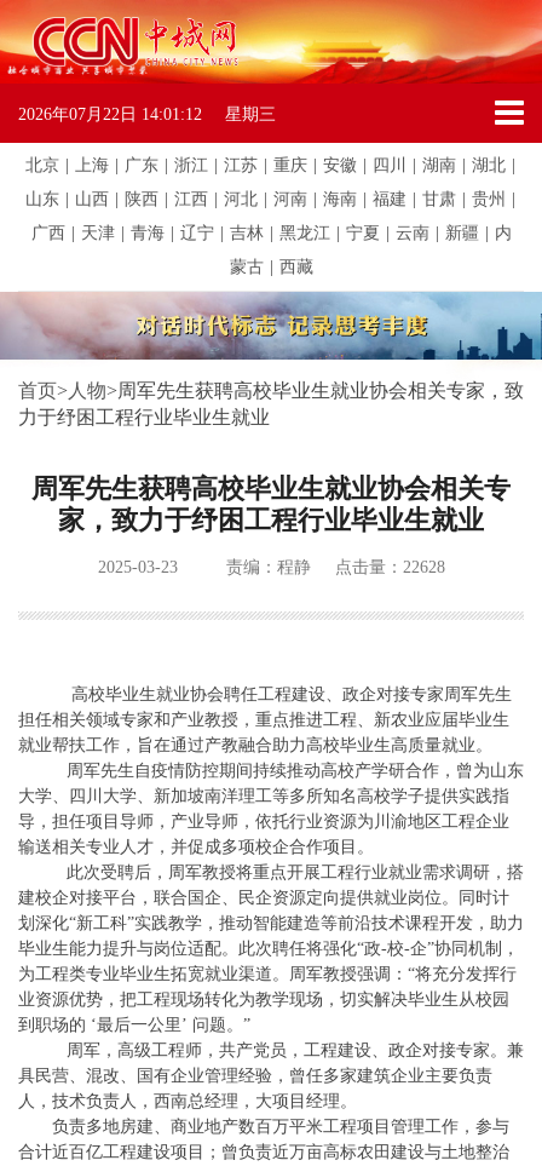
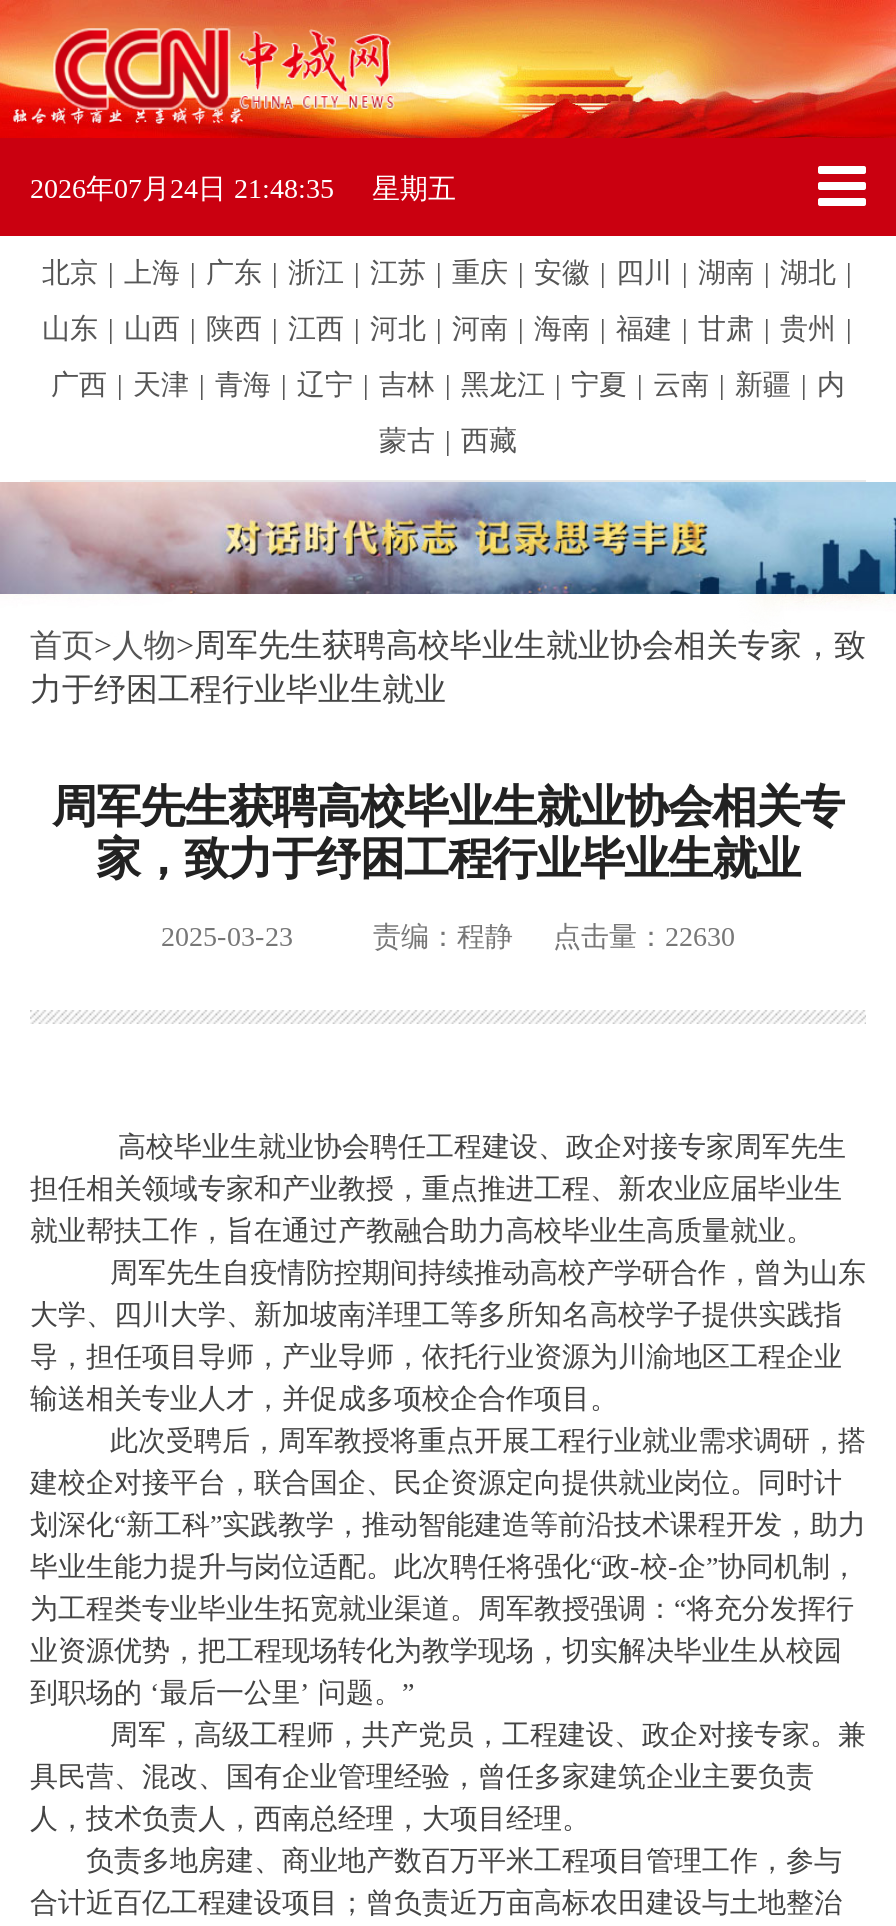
- 2026年07月22日 14:01:12
+ 2026年07月24日 21:48:35

- 星期三
+ 星期五

- 责编：程静 点击量：22628
+ 责编：程静 点击量：22630
